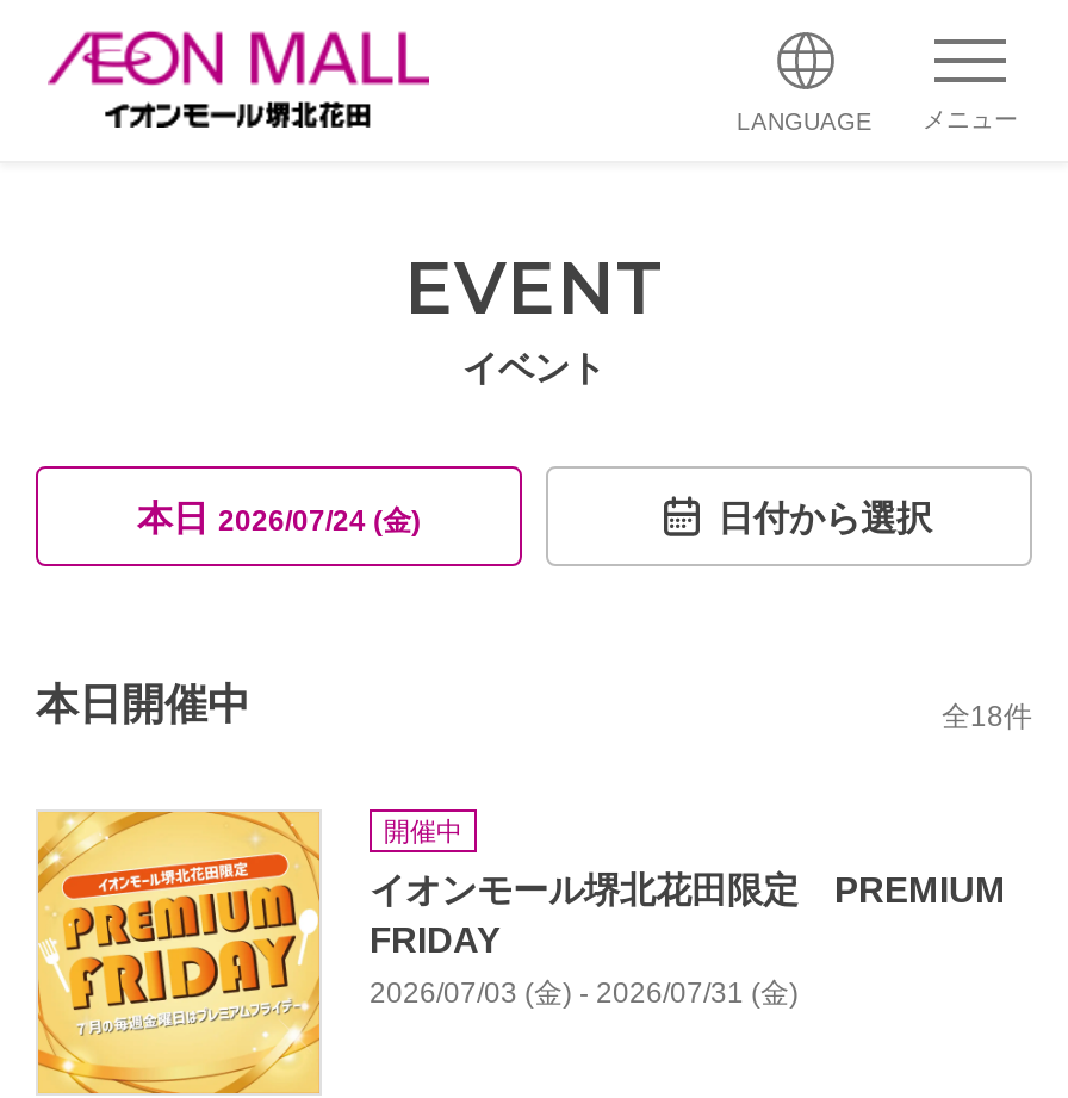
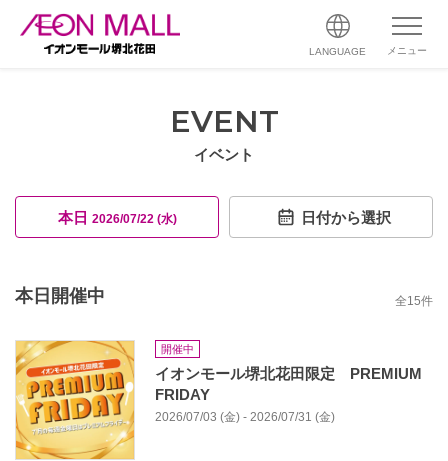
- 本日2026/07/24 (金)
+ 本日2026/07/22 (水)

- 全18件
+ 全15件
